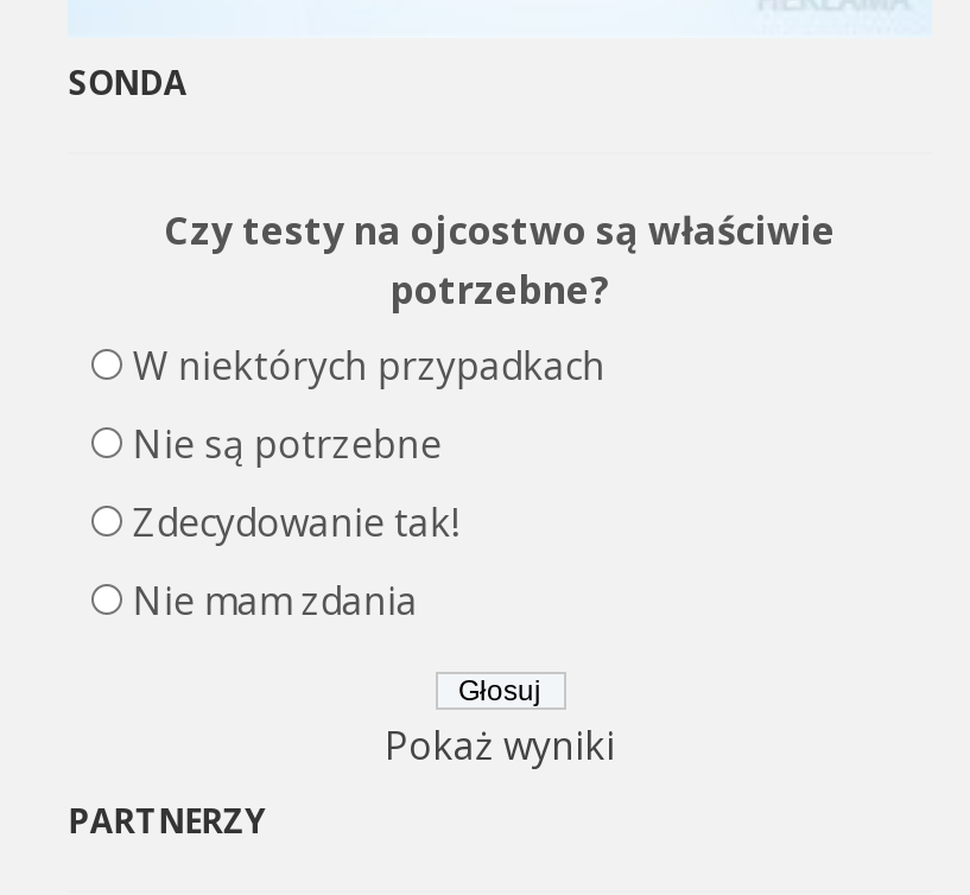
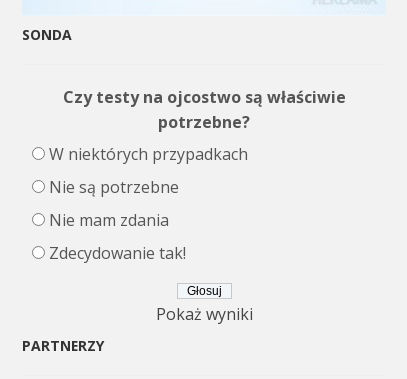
moved down: Zdecydowanie tak!

moved up: Nie mam zdania
